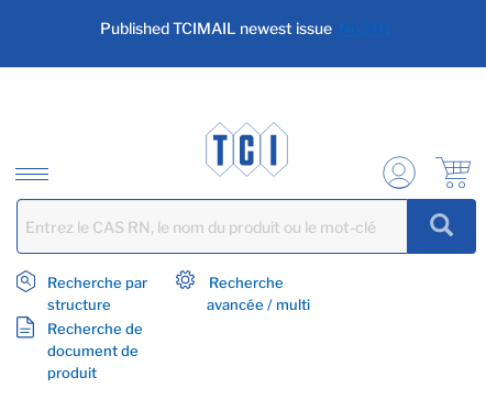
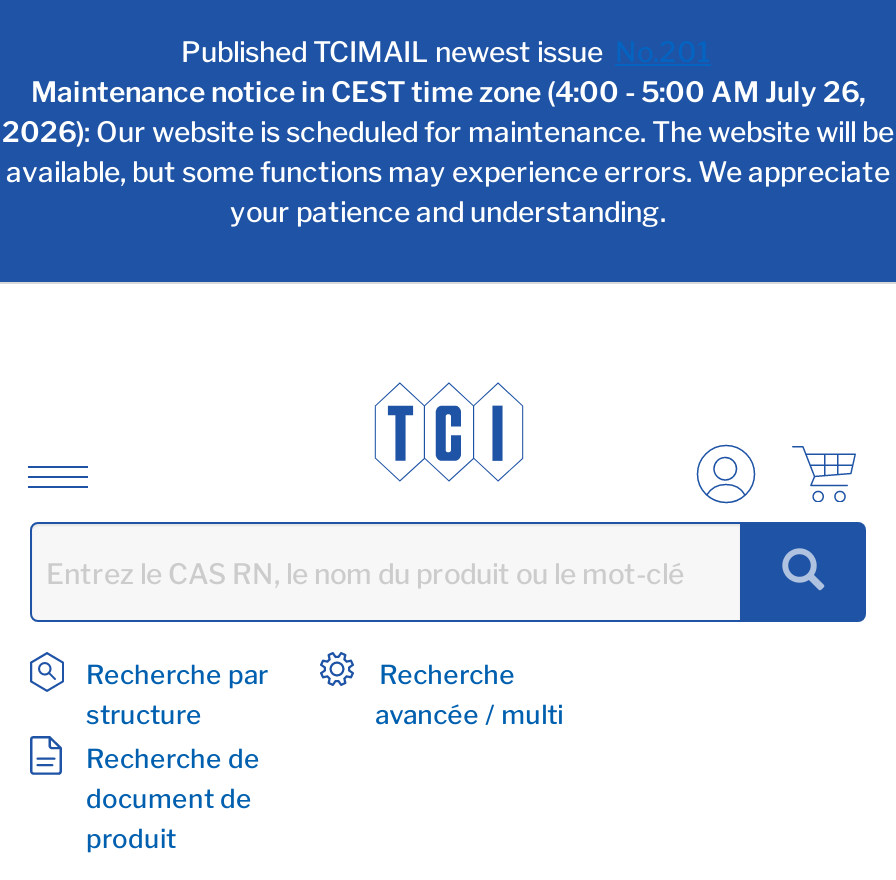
+ Maintenance notice in CEST time zone (4:00 - 5:00 AM July 26,
+ 2026): Our website is scheduled for maintenance. The website will be
+ available, but some functions may experience errors. We appreciate
+ your patience and understanding.
